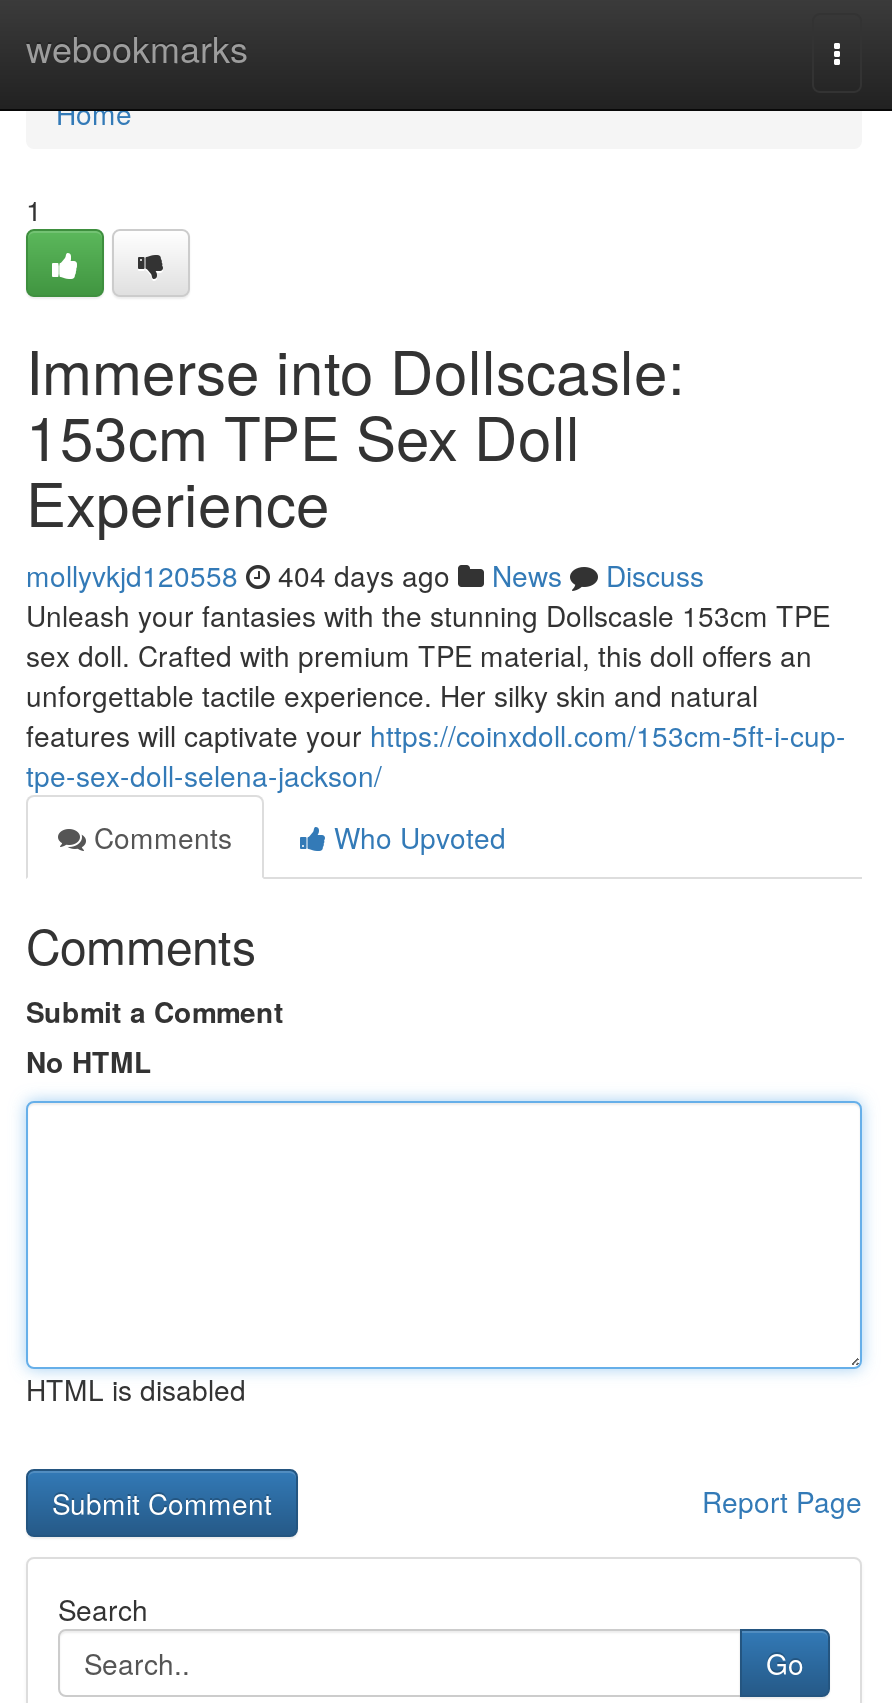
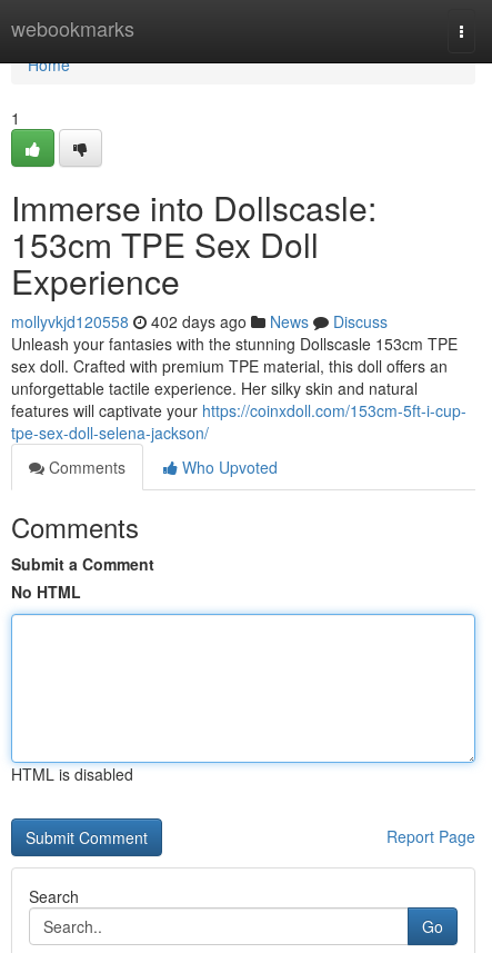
- mollyvkjd120558 404 days ago News Discuss
+ mollyvkjd120558 402 days ago News Discuss
